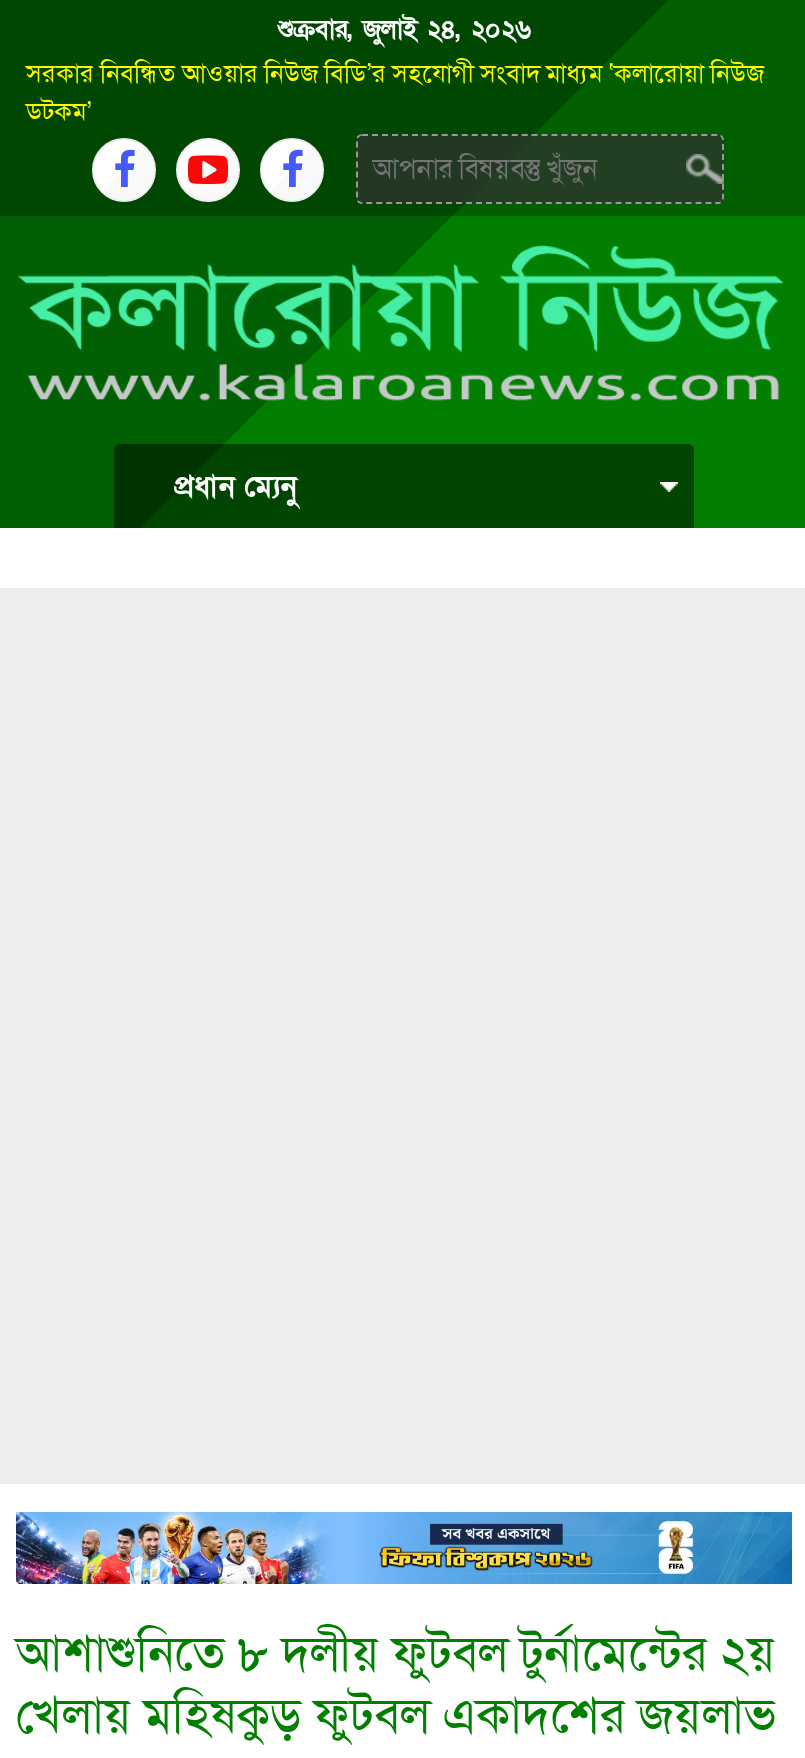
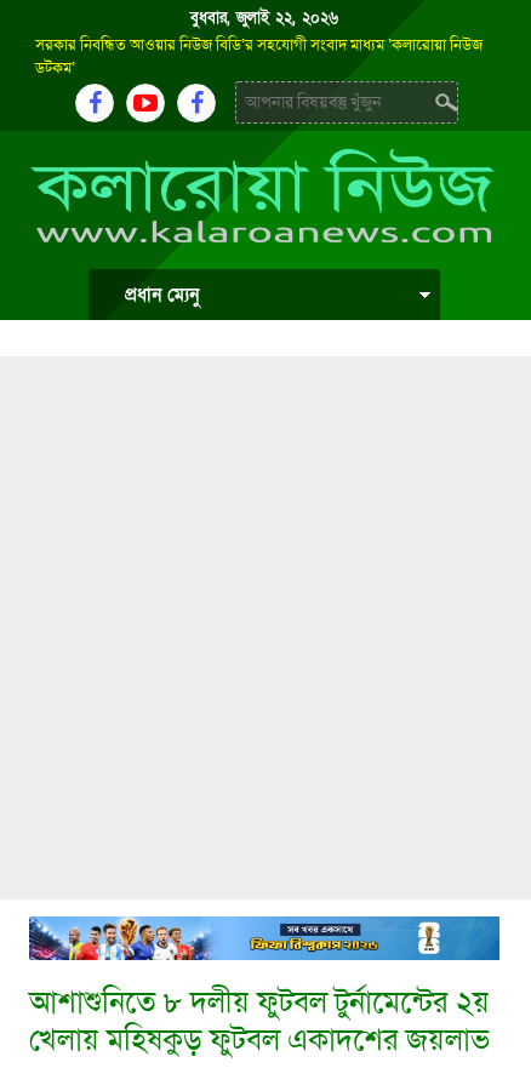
- শুক্রবার, জুলাই ২৪, ২০২৬
+ বুধবার, জুলাই ২২, ২০২৬
